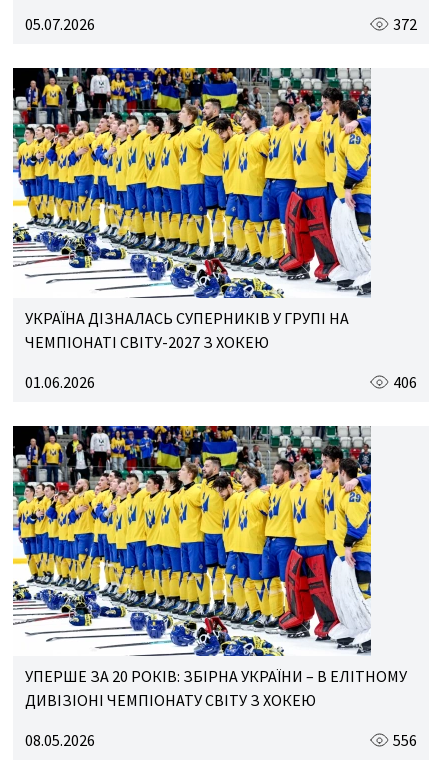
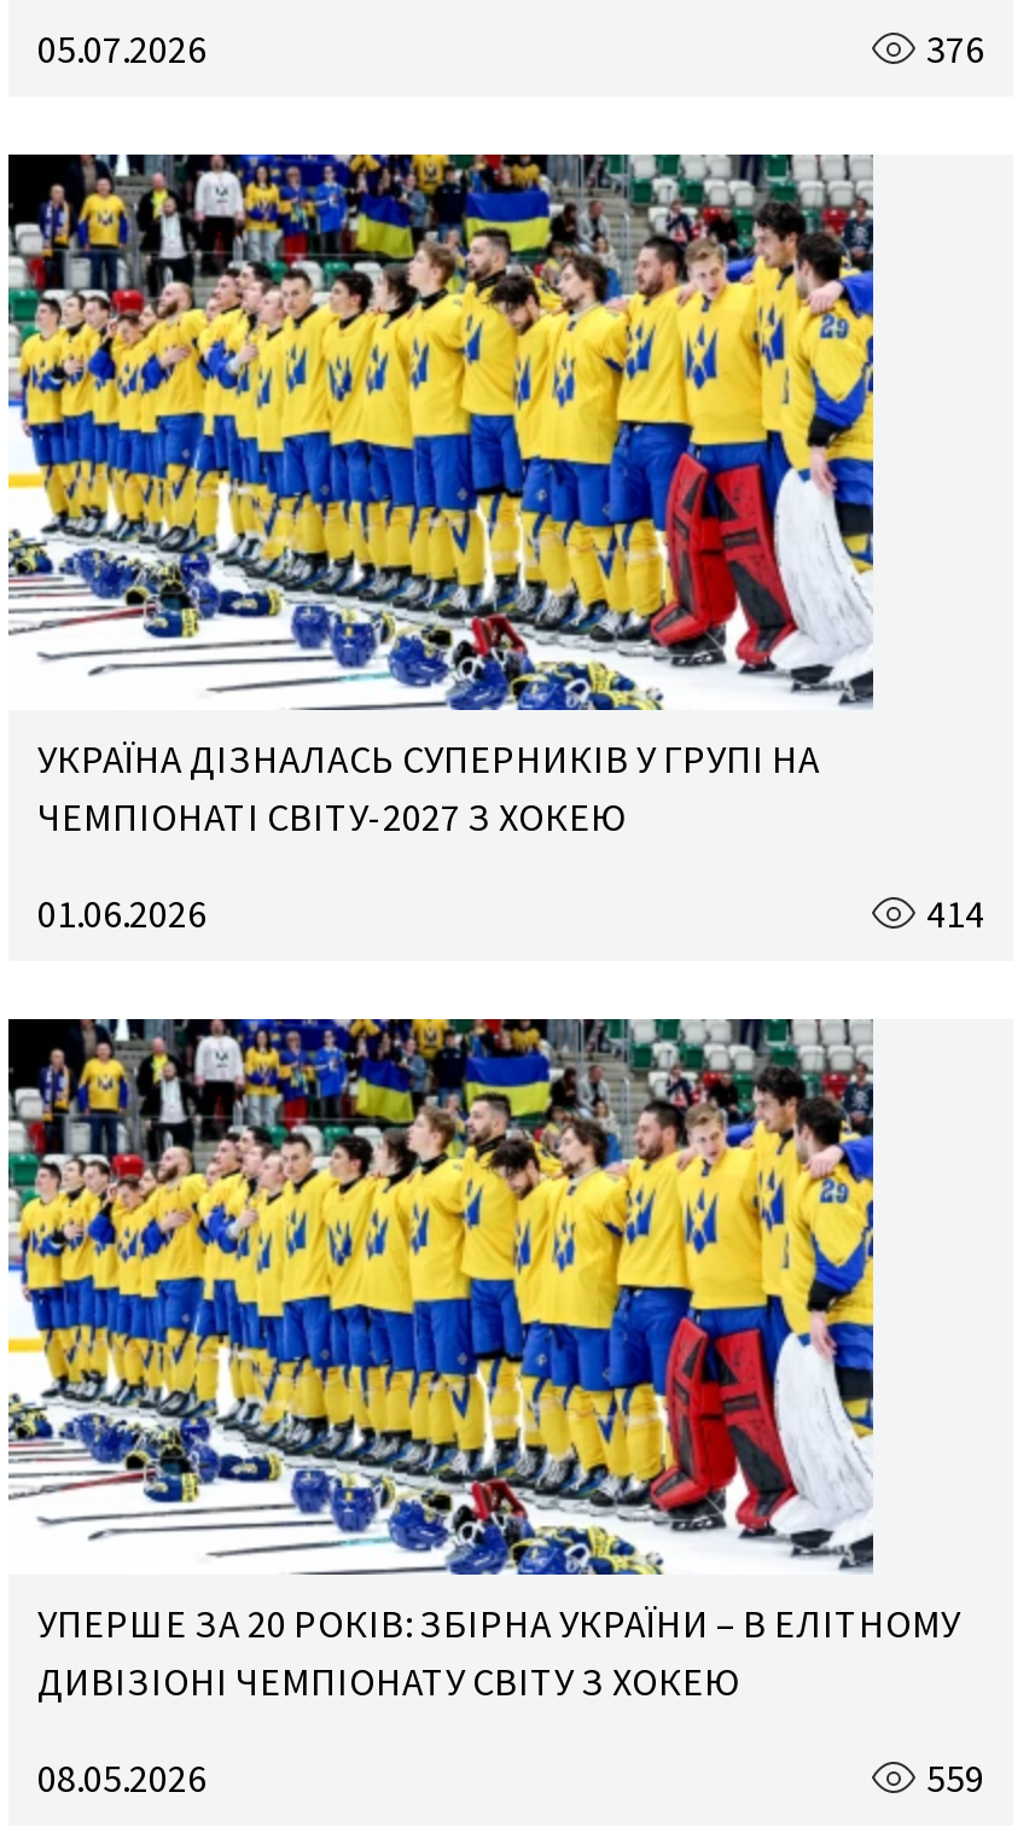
- 372
+ 376

- 406
+ 414

- 556
+ 559
